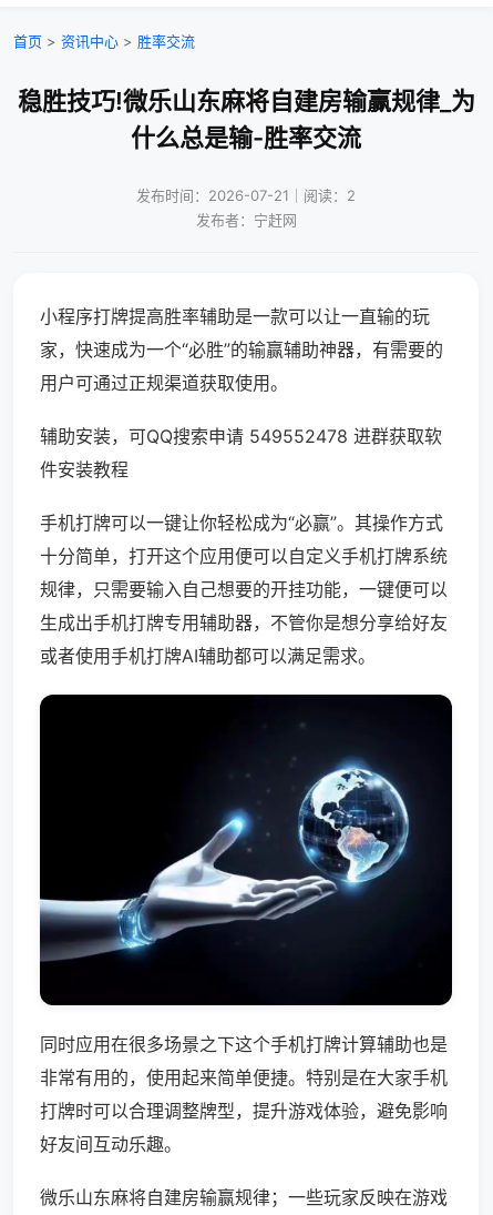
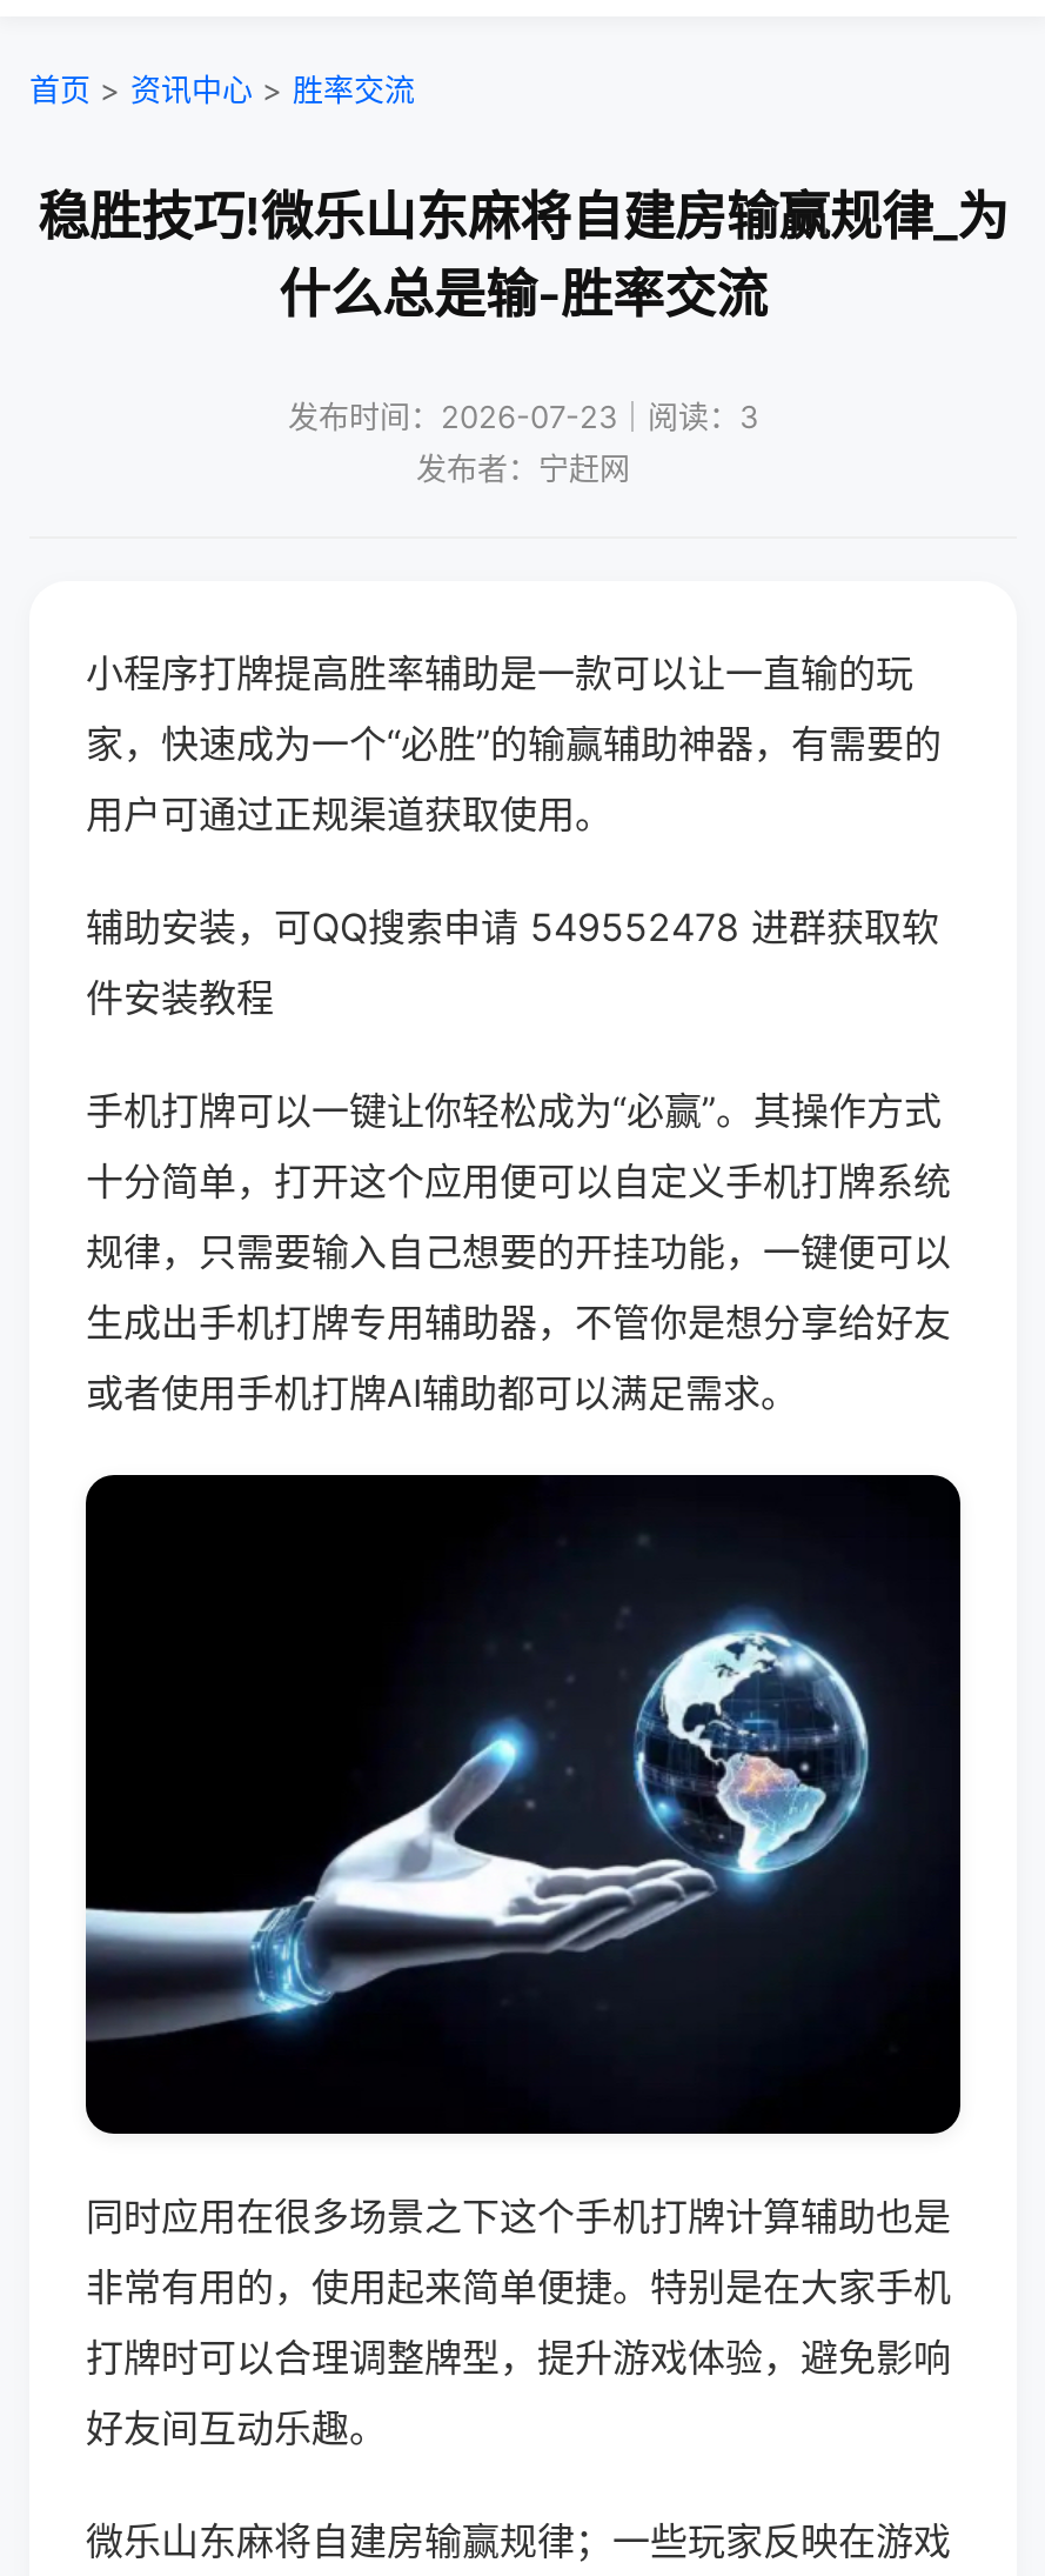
- 发布时间：2026-07-21｜阅读：2
+ 发布时间：2026-07-23｜阅读：3
